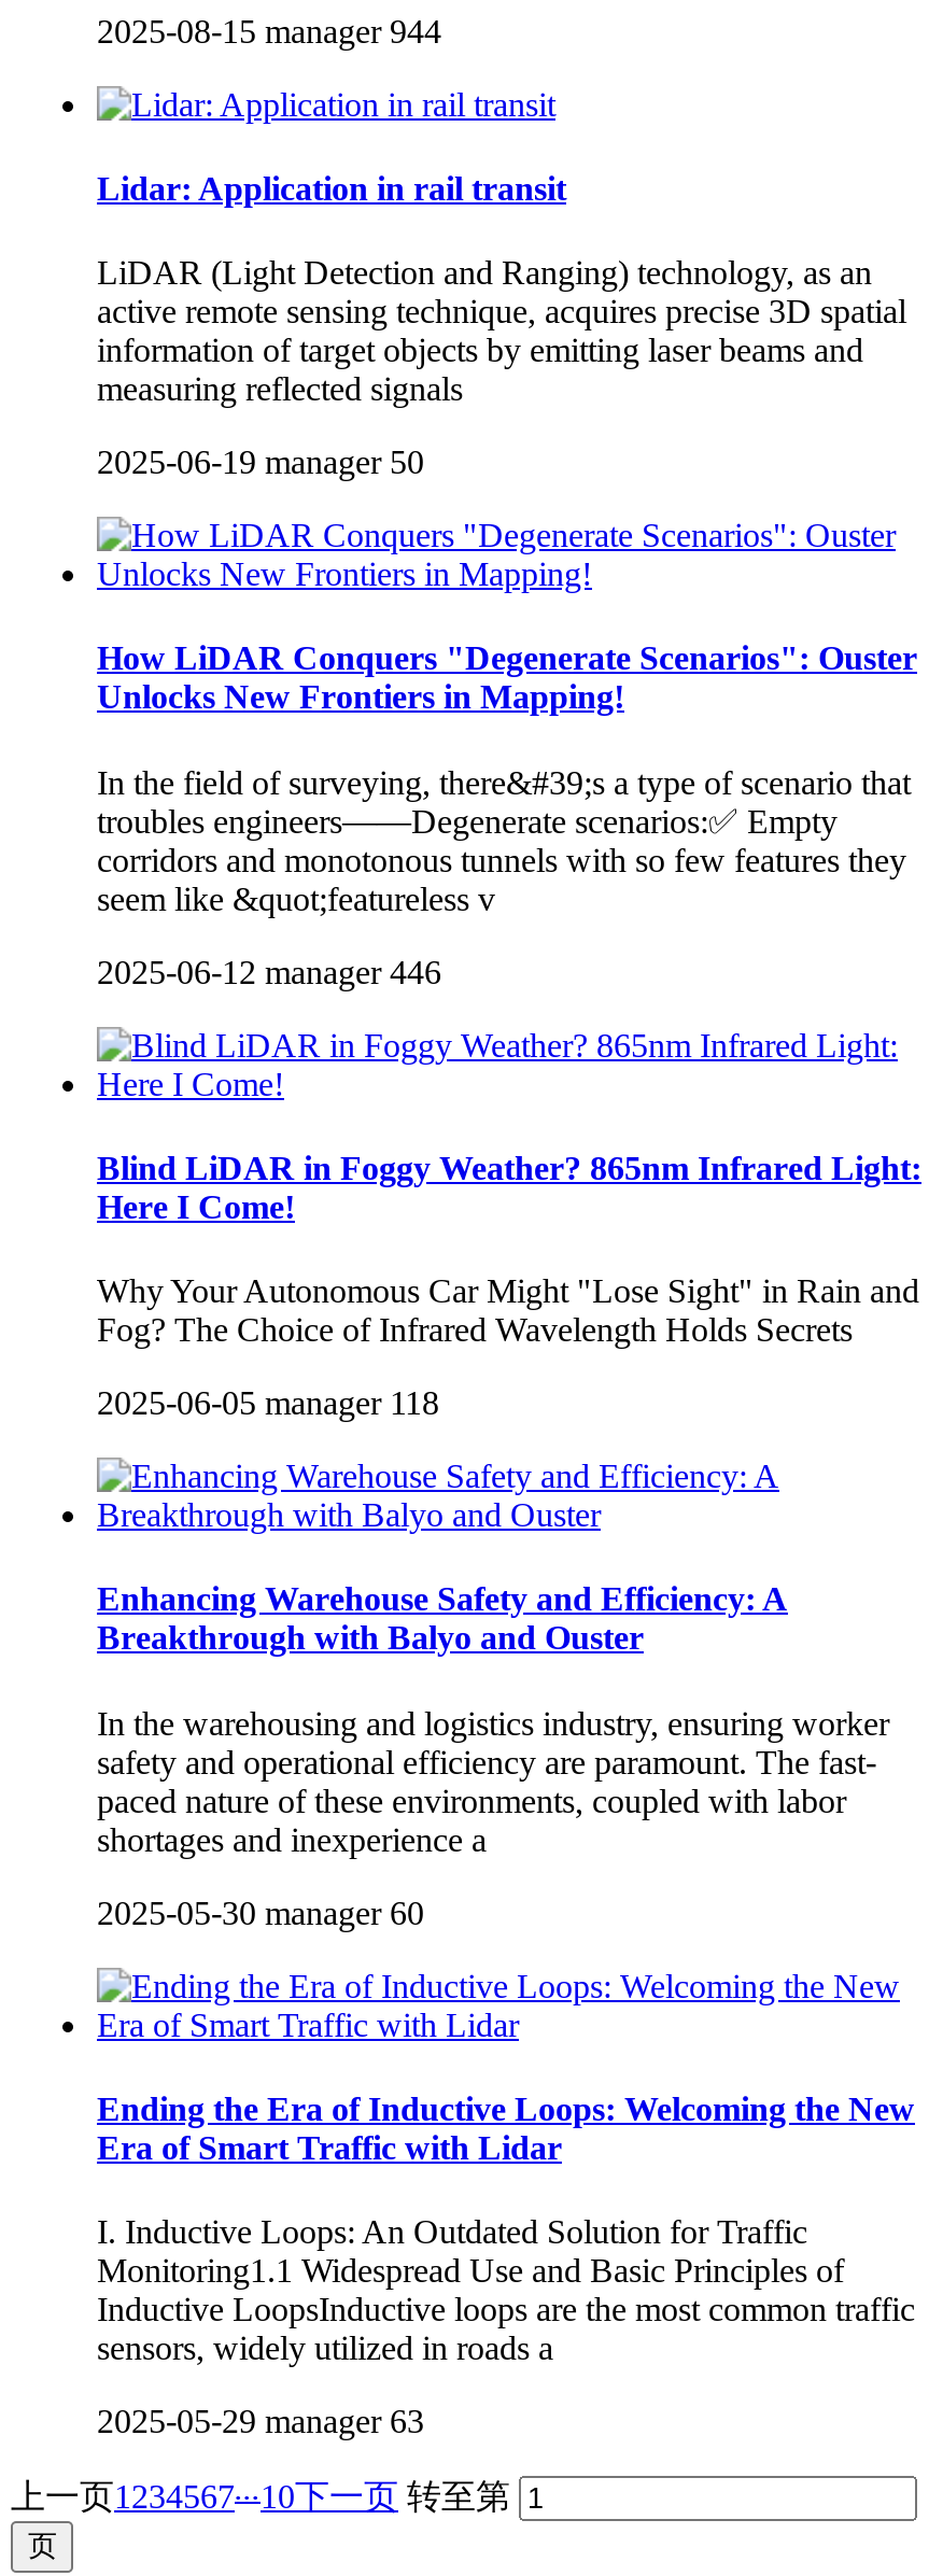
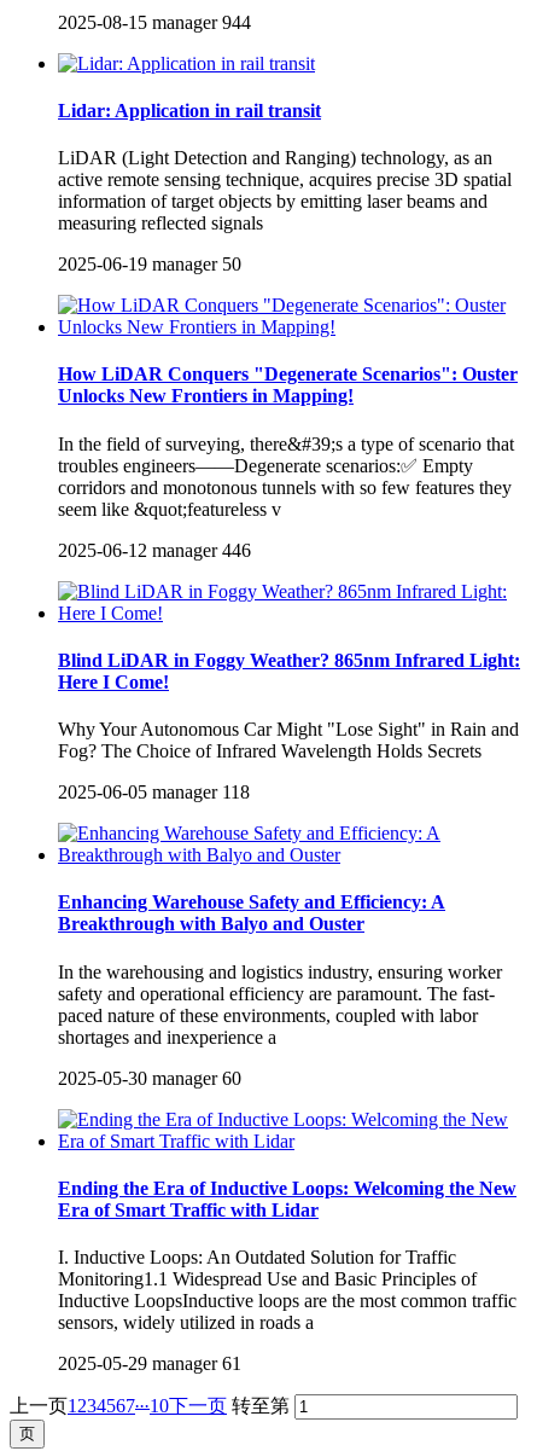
- 2025-05-29 manager 63
+ 2025-05-29 manager 61
